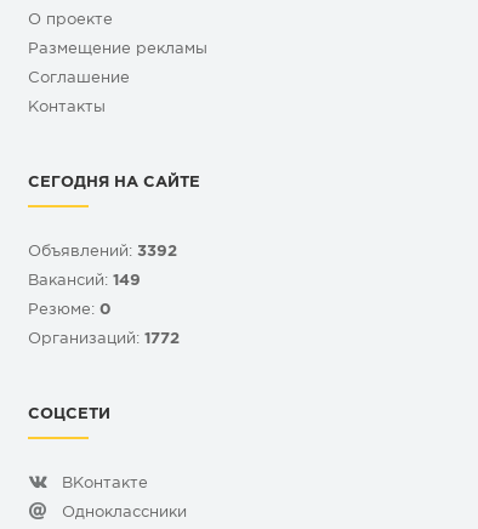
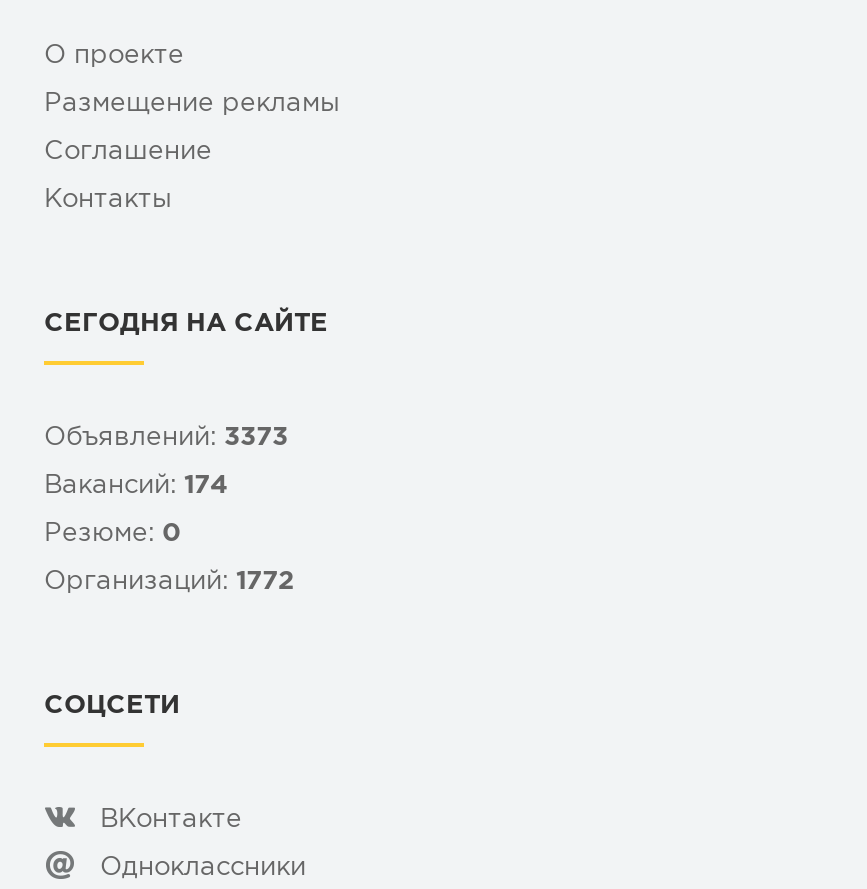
- Объявлений: 3392
+ Объявлений: 3373

- Вакансий: 149
+ Вакансий: 174
